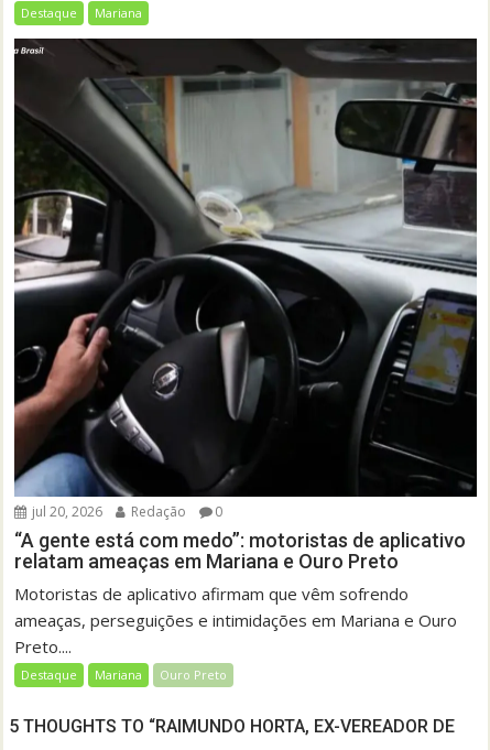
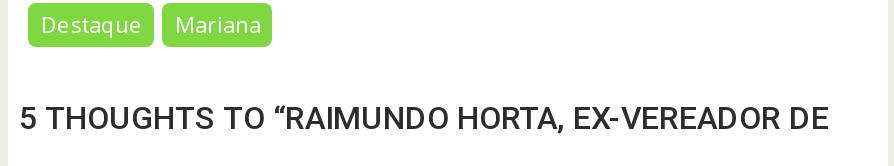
- [image]
- jul 20, 2026
- Redação
- 0
- “A gente está com medo”: motoristas de aplicativo
- relatam ameaças em Mariana e Ouro Preto
- Motoristas de aplicativo afirmam que vêm sofrendo
- ameaças, perseguições e intimidações em Mariana e Ouro
- Preto....
- Destaque
- Mariana
- Ouro Preto
